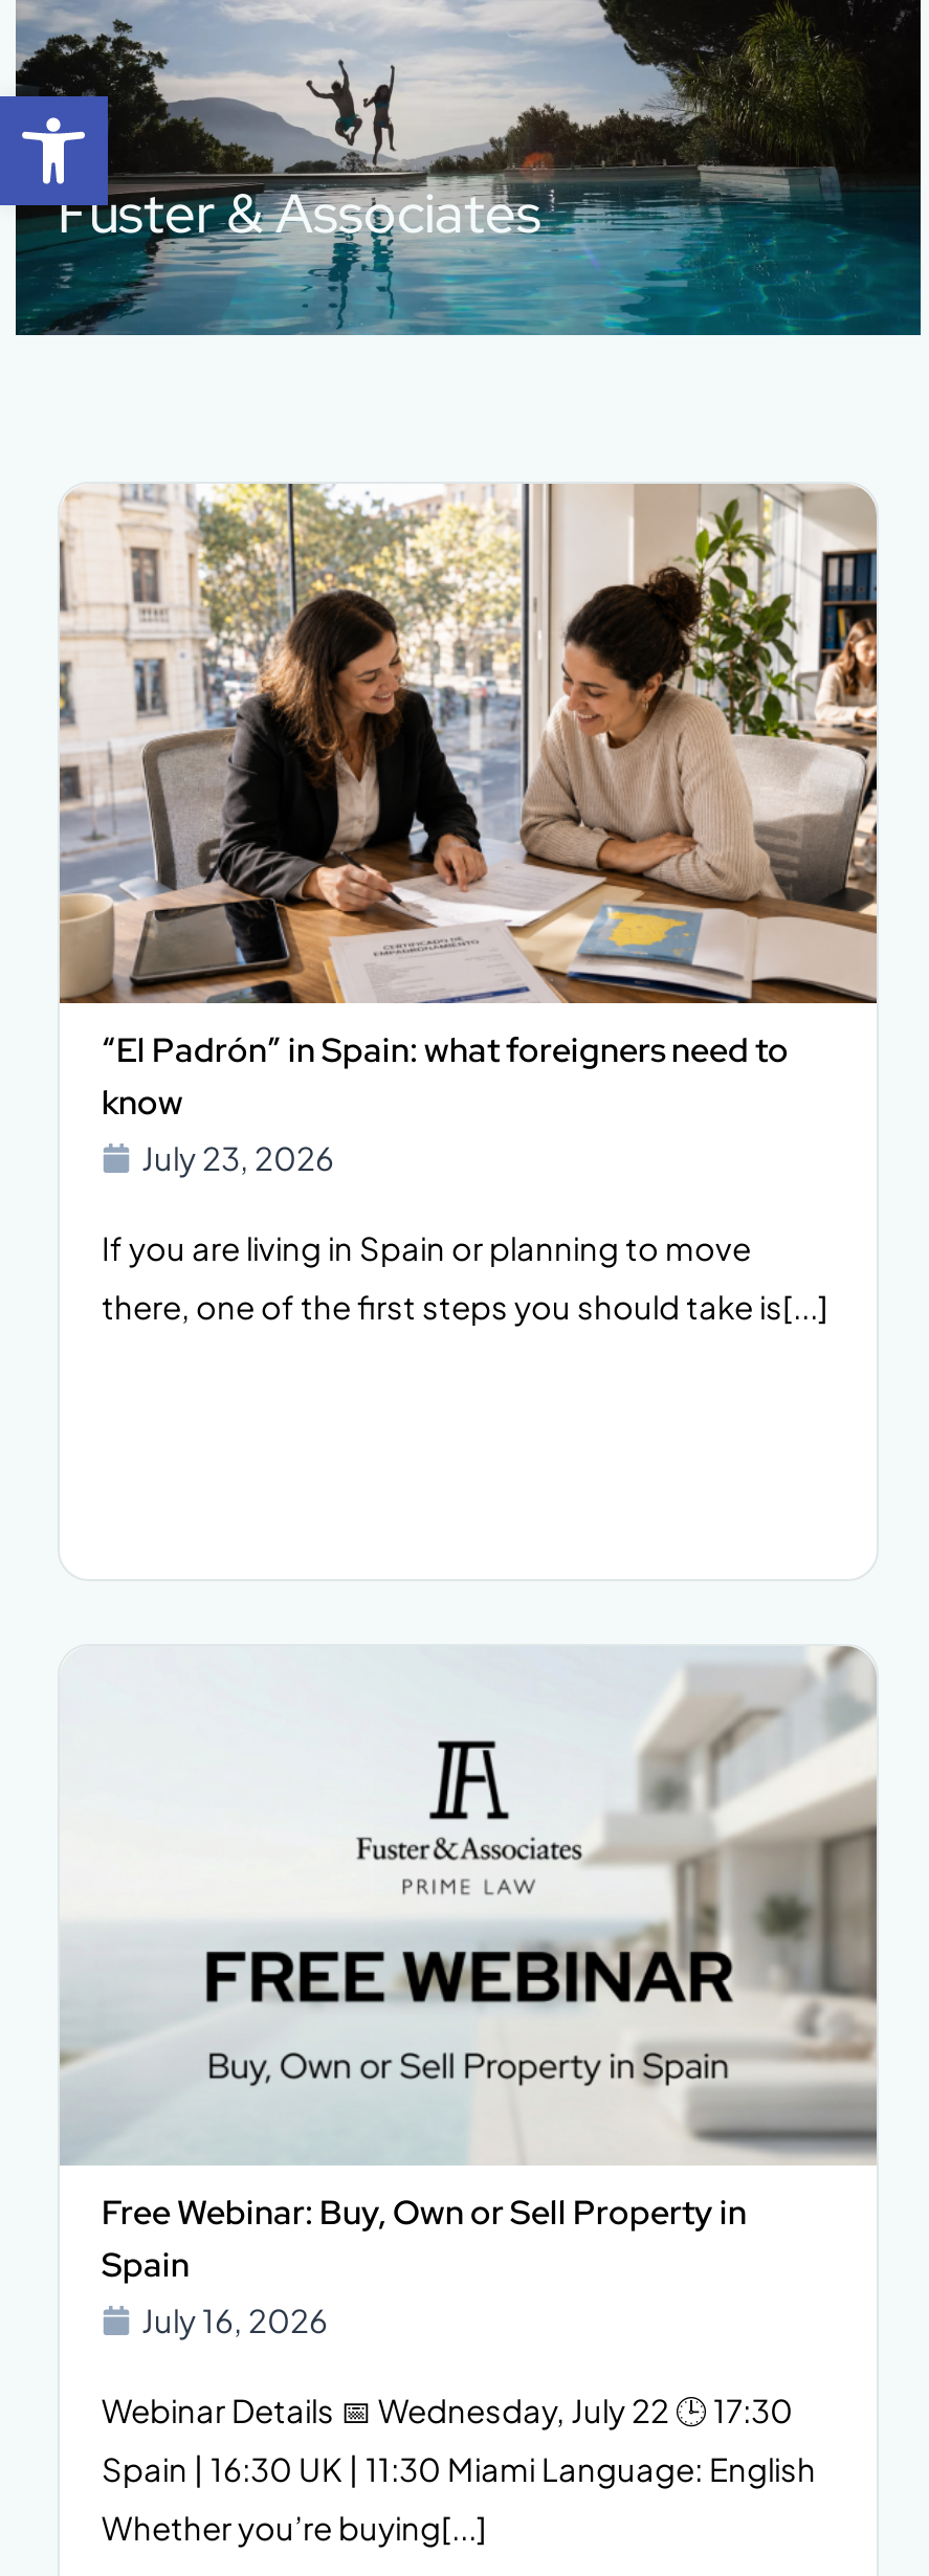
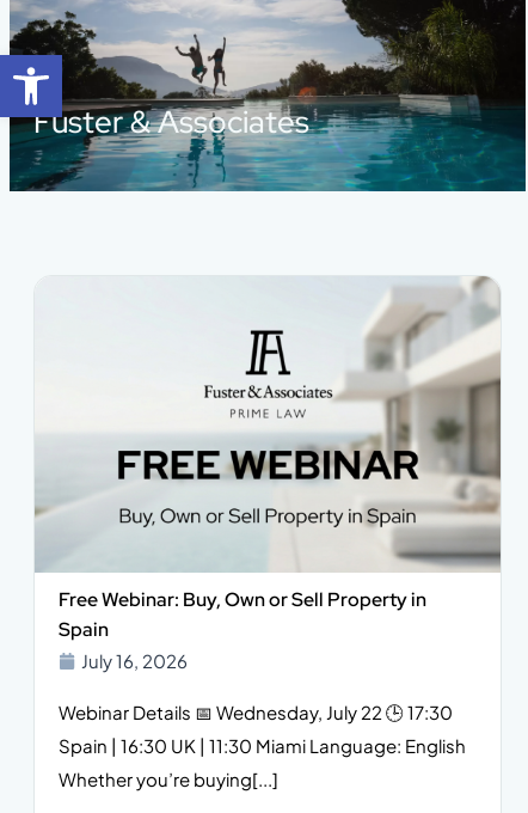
- [image]
- “El Padrón” in Spain: what foreigners need to
- know
- July 23, 2026
- If you are living in Spain or planning to move
- there, one of the first steps you should take is[...]
